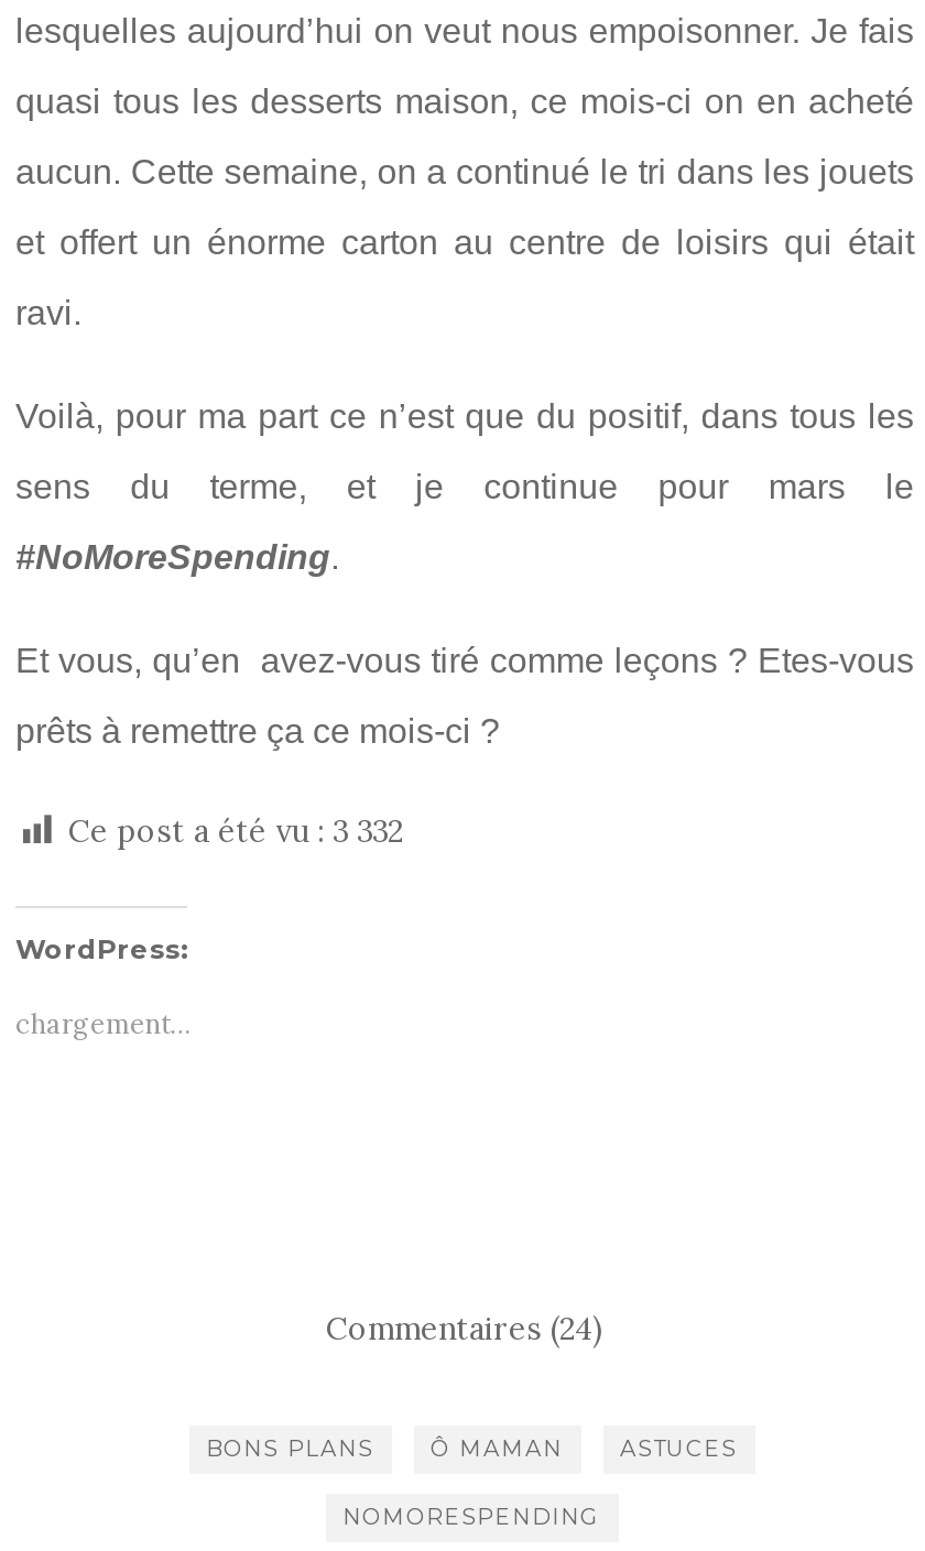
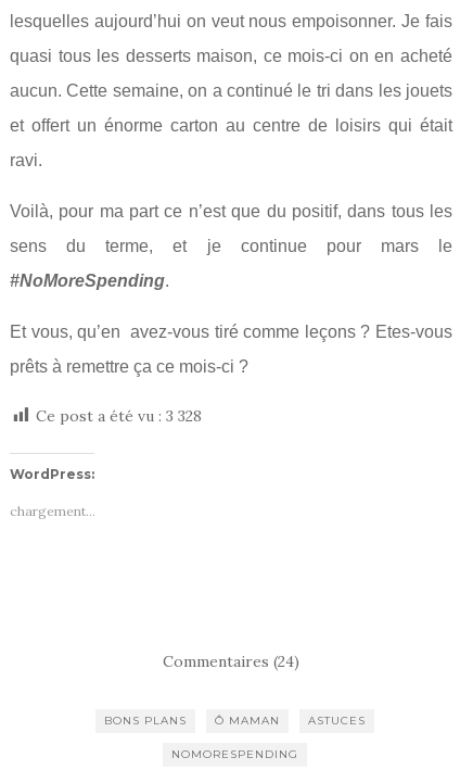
- Ce post a été vu : 3 332
+ Ce post a été vu : 3 328
